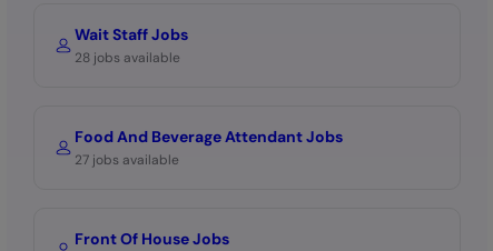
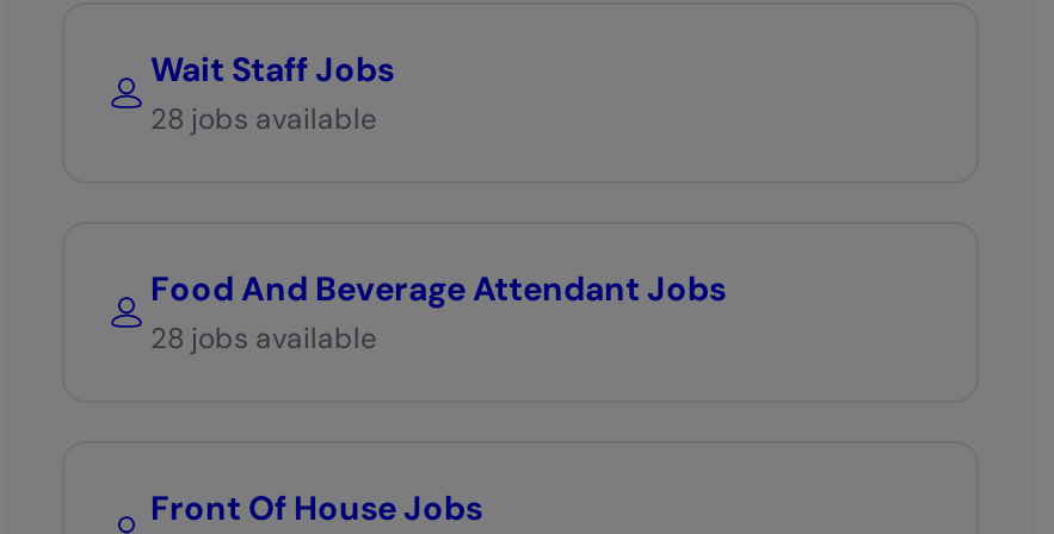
- 27 jobs available
+ 28 jobs available
